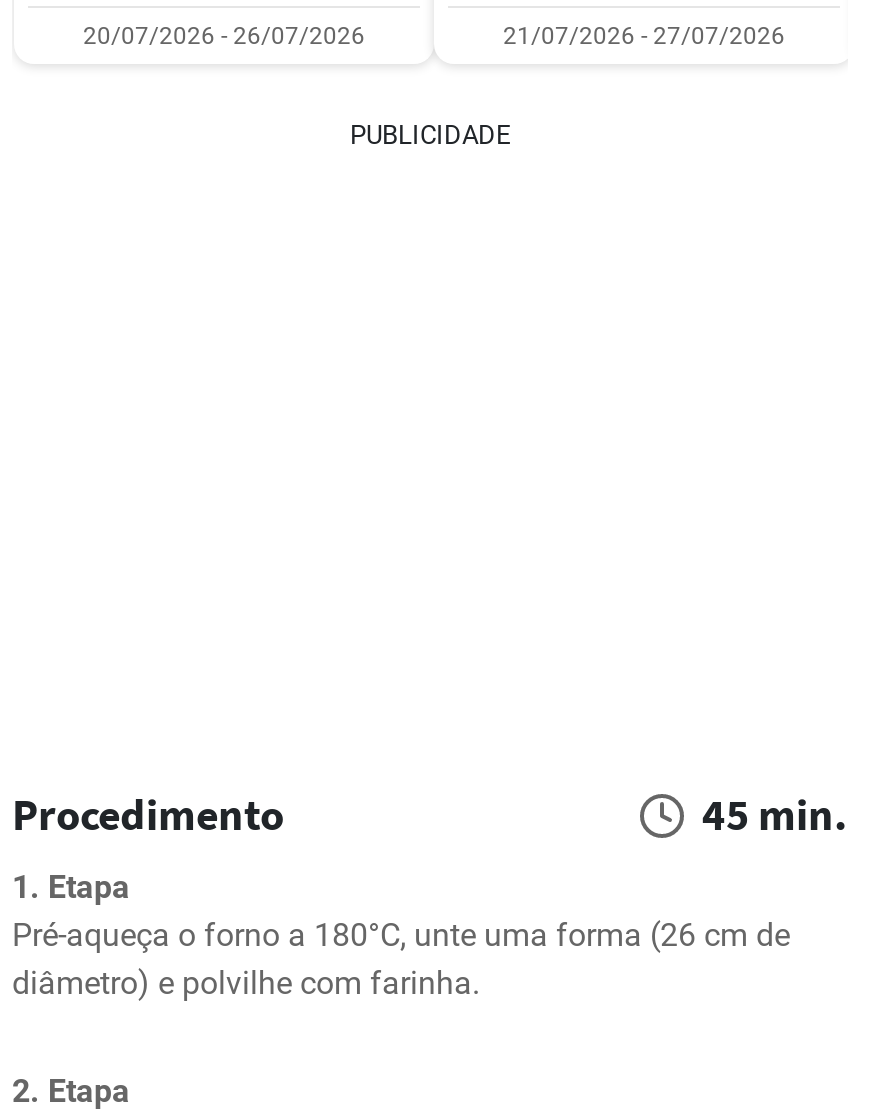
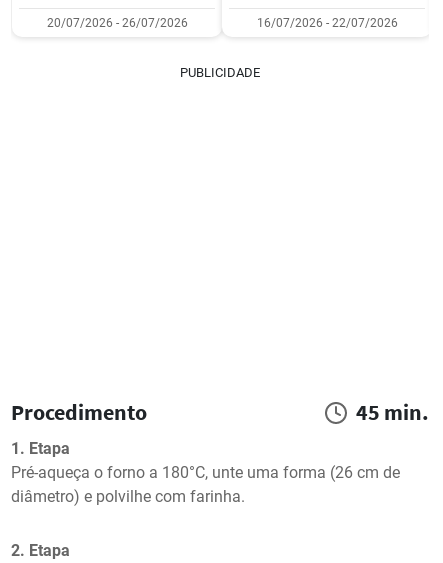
- 21/07/2026 - 27/07/2026
+ 16/07/2026 - 22/07/2026
